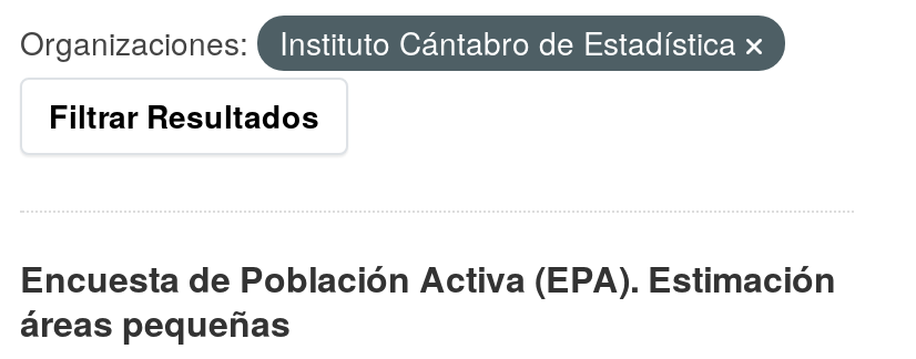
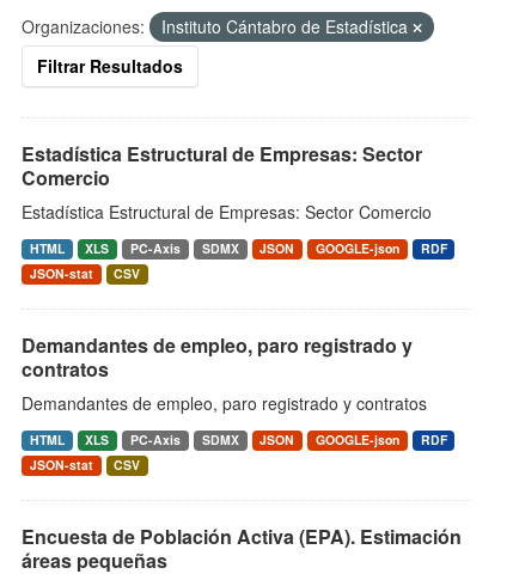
+ Estadística Estructural de Empresas: Sector
+ Comercio
+ Estadística Estructural de Empresas: Sector Comercio
+ HTML
+ XLS
+ PC-Axis
+ SDMX
+ JSON
+ GOOGLE-json
+ RDF
+ JSON-stat
+ CSV
+ Demandantes de empleo, paro registrado y
+ contratos
+ Demandantes de empleo, paro registrado y contratos
+ HTML
+ XLS
+ PC-Axis
+ SDMX
+ JSON
+ GOOGLE-json
+ RDF
+ JSON-stat
+ CSV
